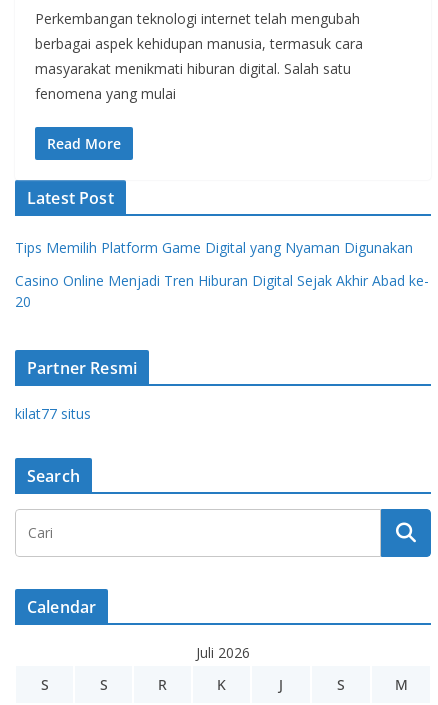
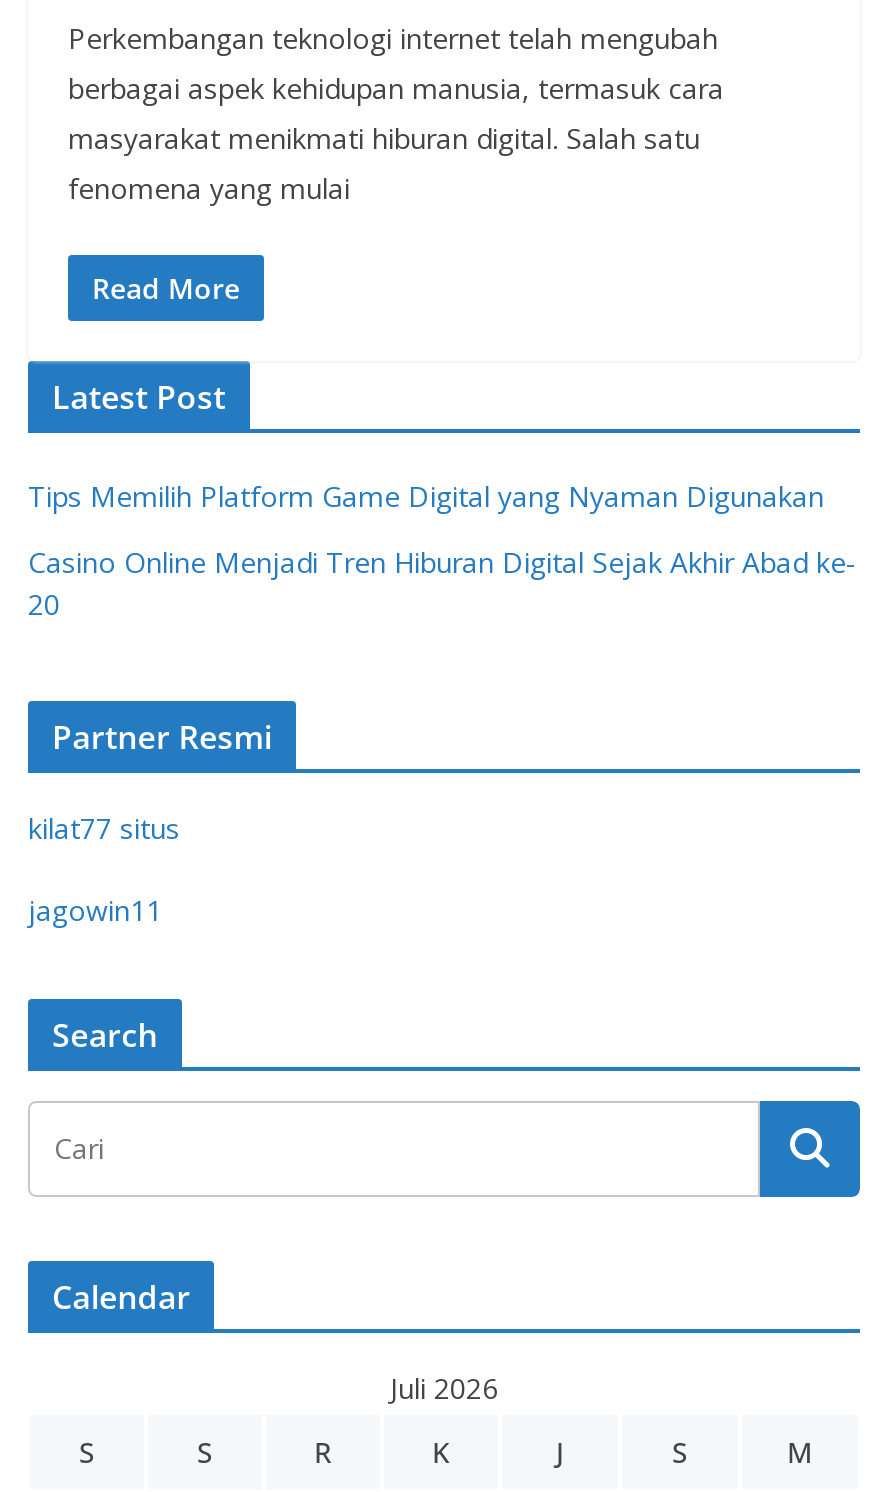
+ jagowin11
